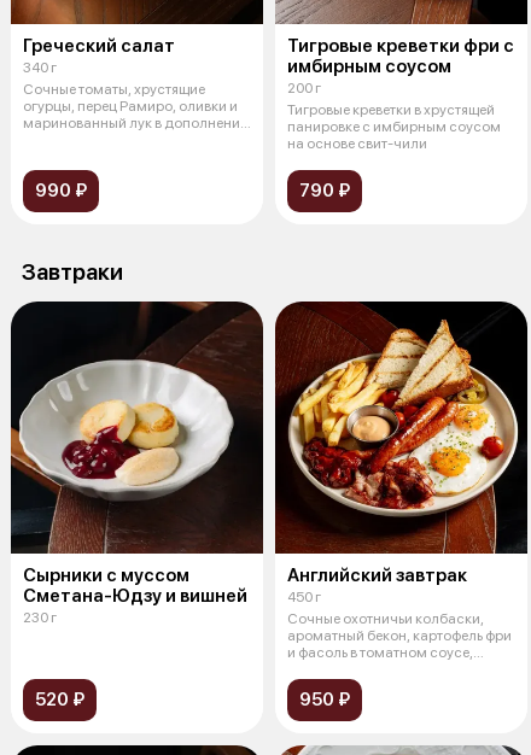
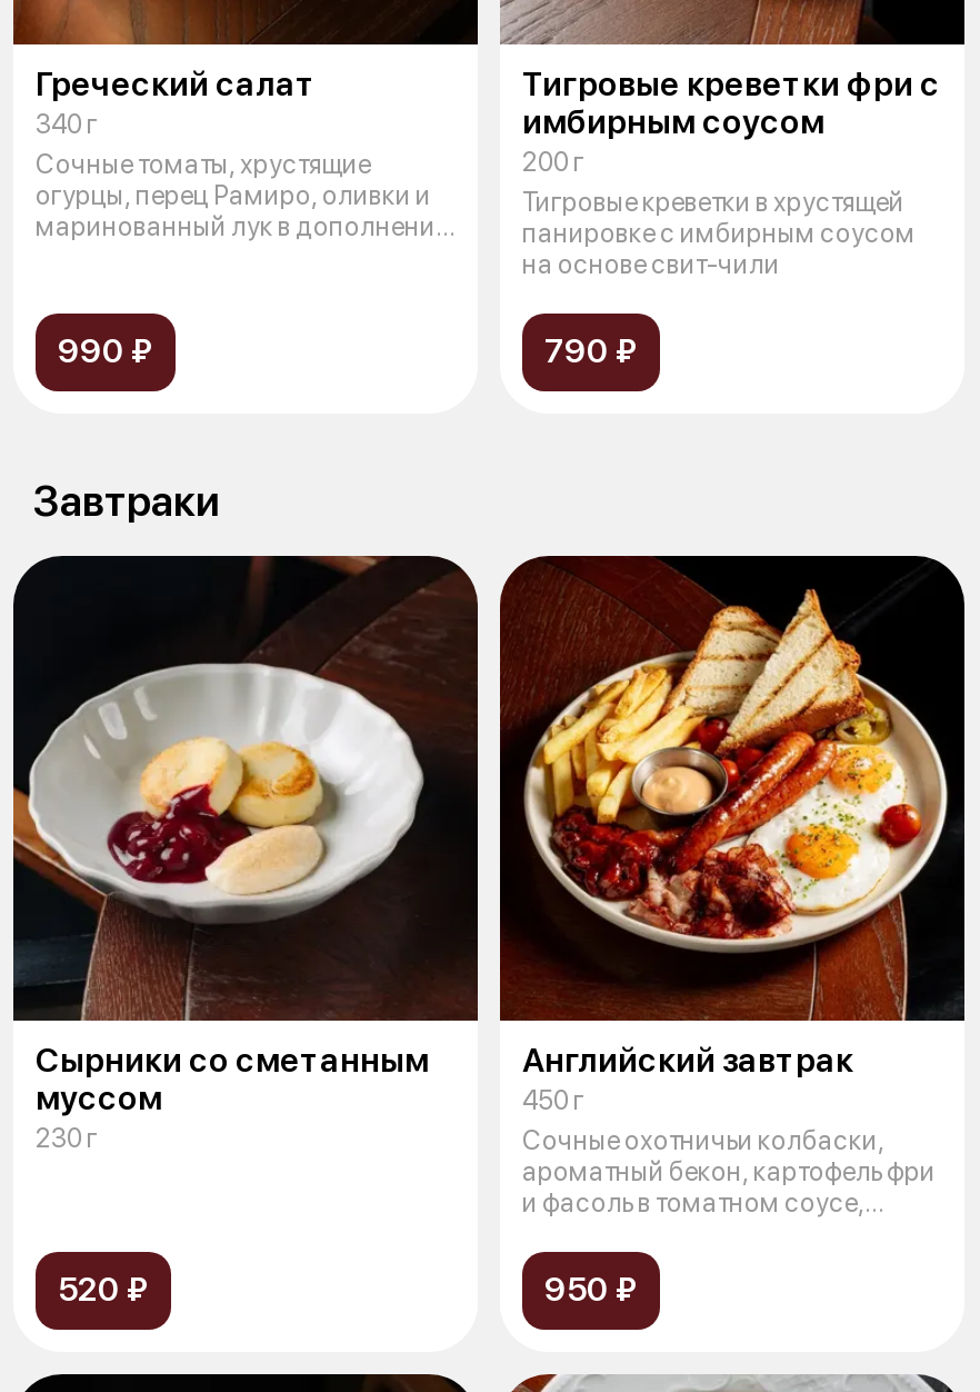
- Сырники с муссом
- Сметана-Юдзу и вишней
+ Сырники со сметанным
+ муссом
